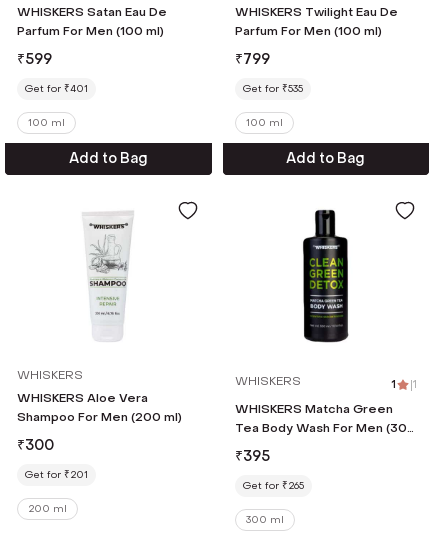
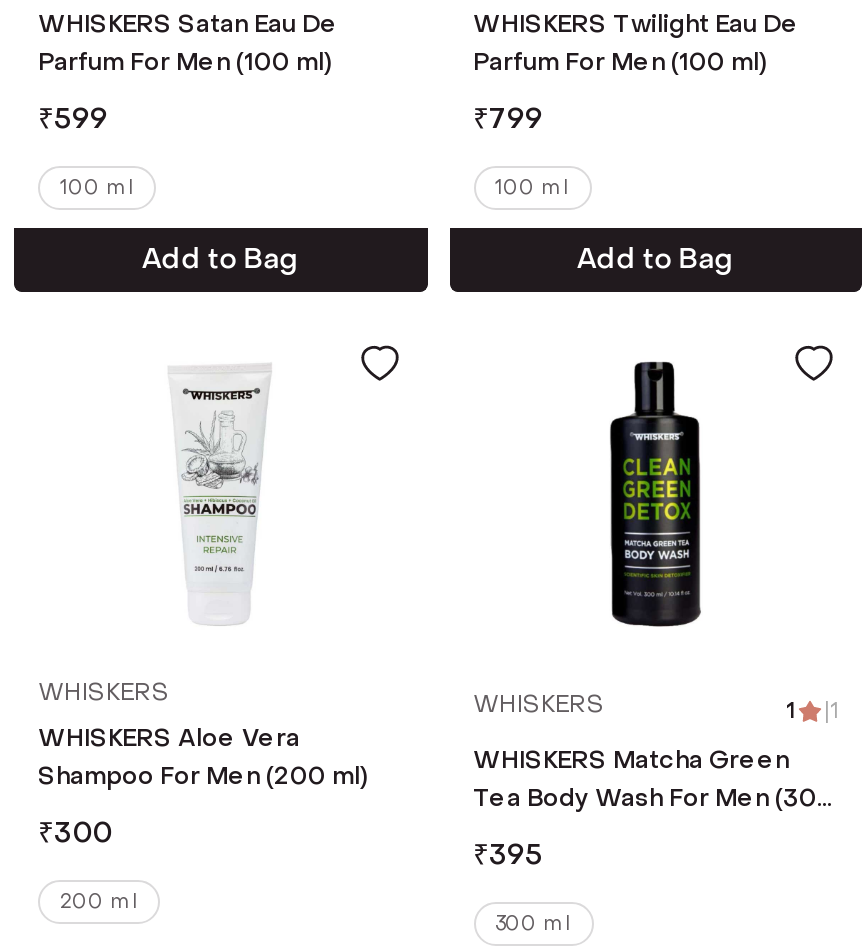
- Get for ₹401

- Get for ₹535

- Get for ₹201

- Get for ₹265
